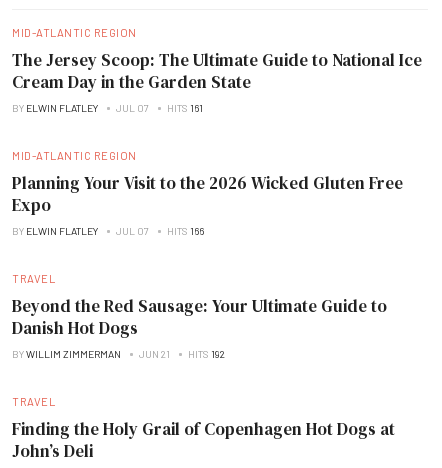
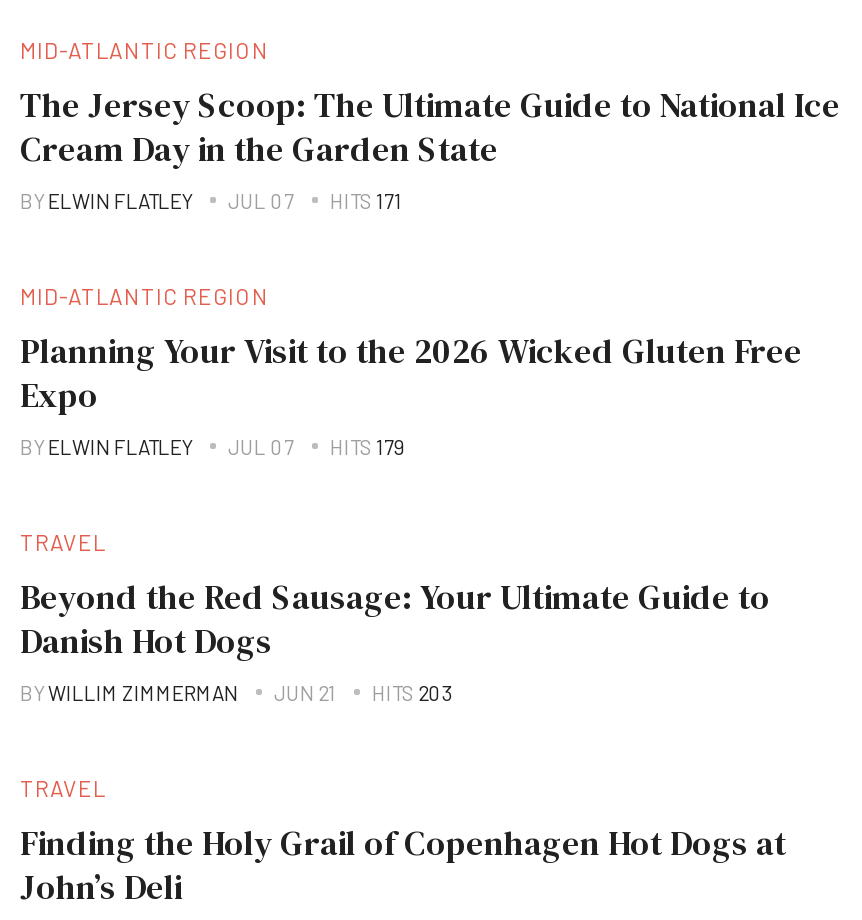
- BY ELWIN FLATLEY JUL 07 HITS 161
+ BY ELWIN FLATLEY JUL 07 HITS 171

- BY ELWIN FLATLEY JUL 07 HITS 166
+ BY ELWIN FLATLEY JUL 07 HITS 179

- BY WILLIM ZIMMERMAN JUN 21 HITS 192
+ BY WILLIM ZIMMERMAN JUN 21 HITS 203
